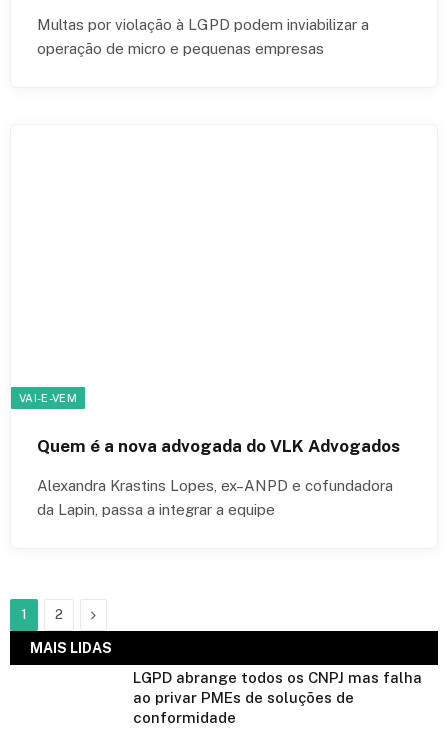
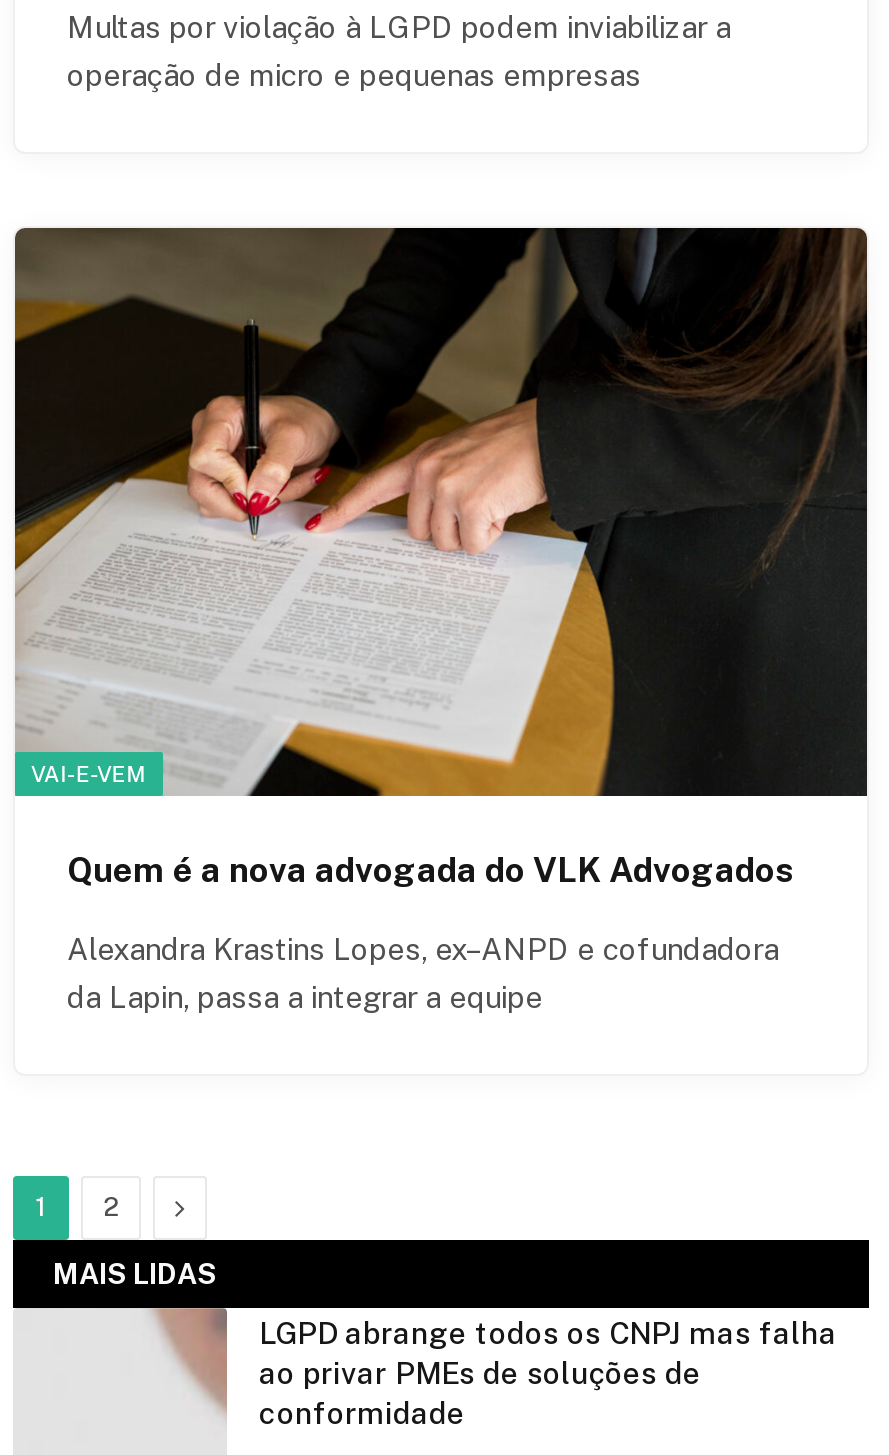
+ [image]

+ [image]
